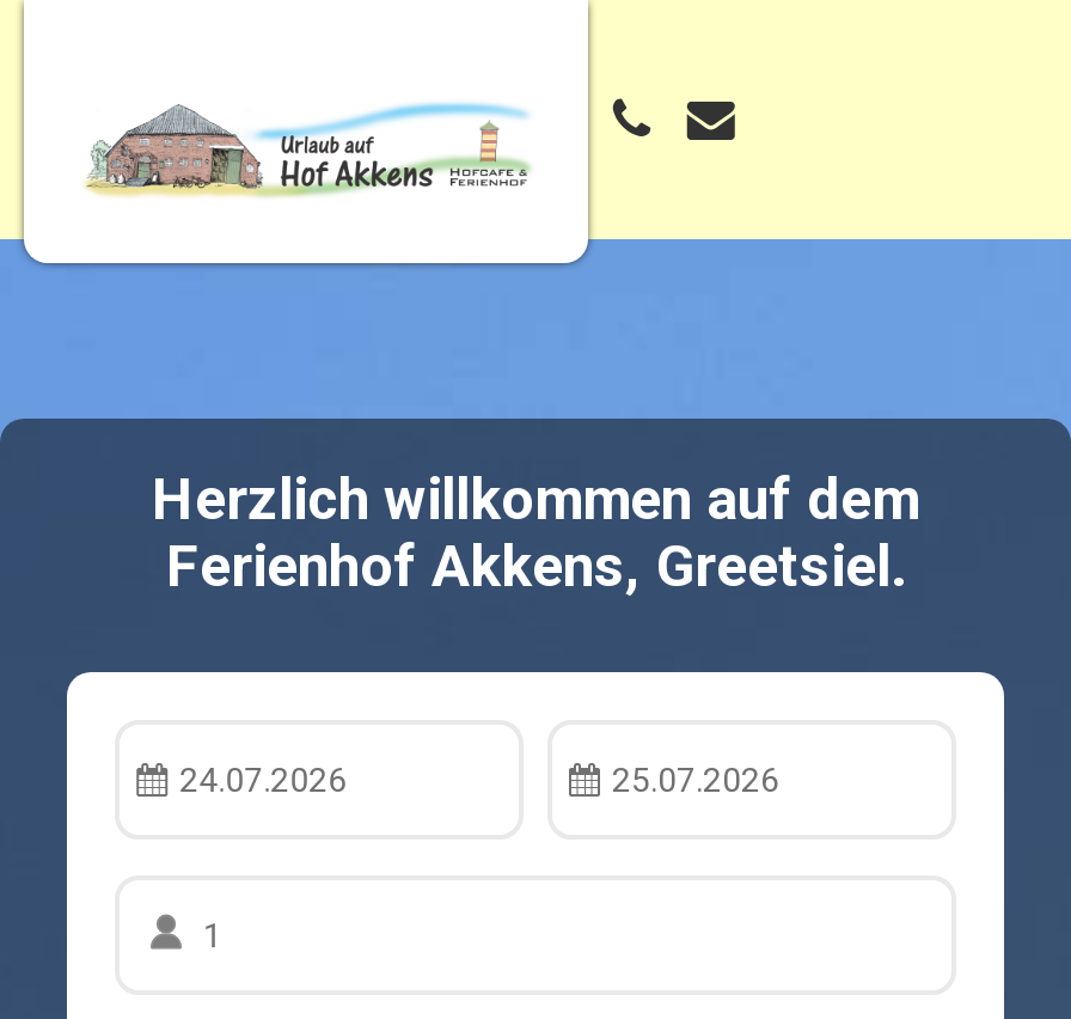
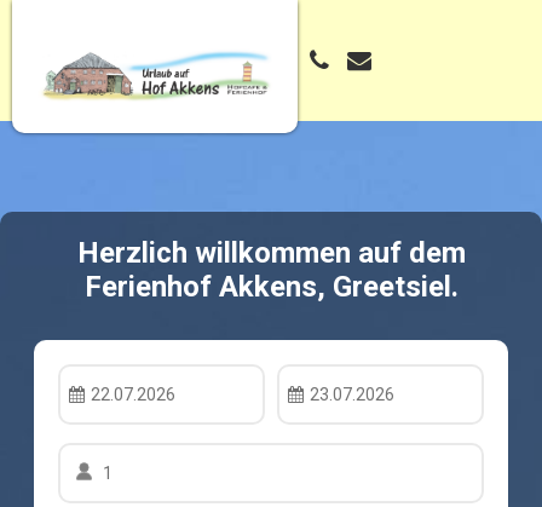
- 24.07.2026
+ 22.07.2026

- 25.07.2026
+ 23.07.2026
